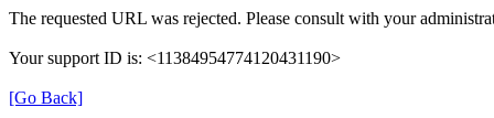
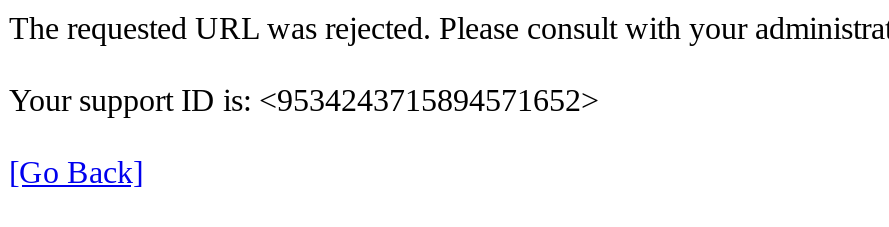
- Your support ID is: <11384954774120431190>
+ Your support ID is: <9534243715894571652>
